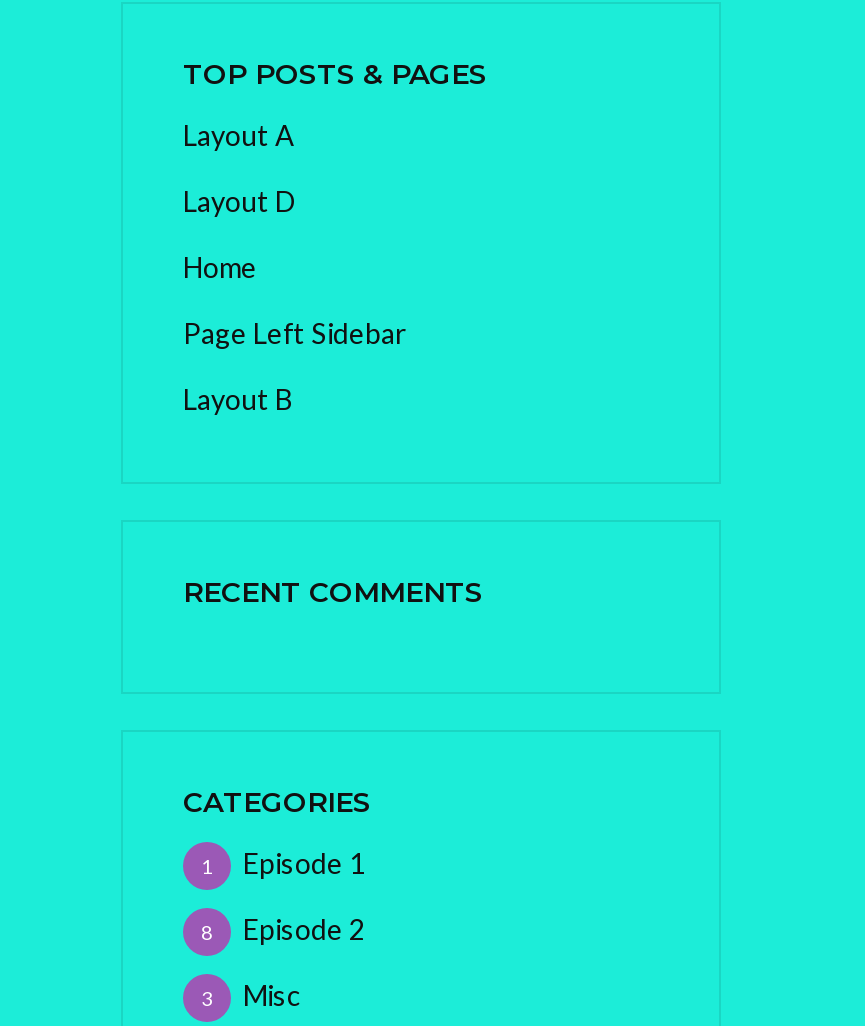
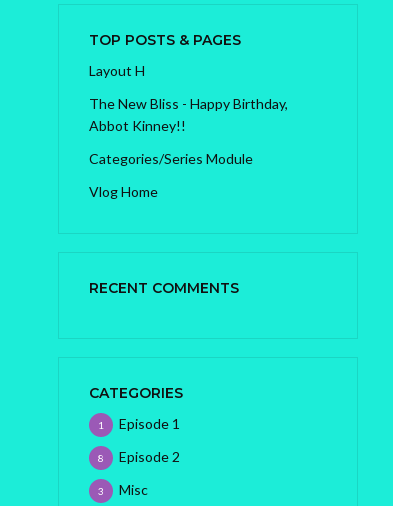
- Layout A
- Layout D
- Home
- Page Left Sidebar
- Layout B
+ Layout H
+ The New Bliss - Happy Birthday,
+ Abbot Kinney!!
+ Categories/Series Module
+ Vlog Home
